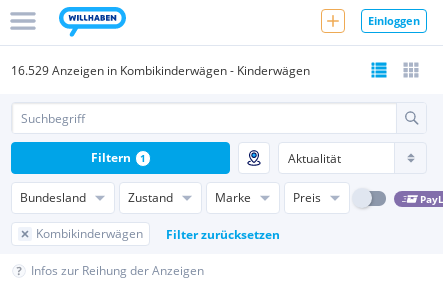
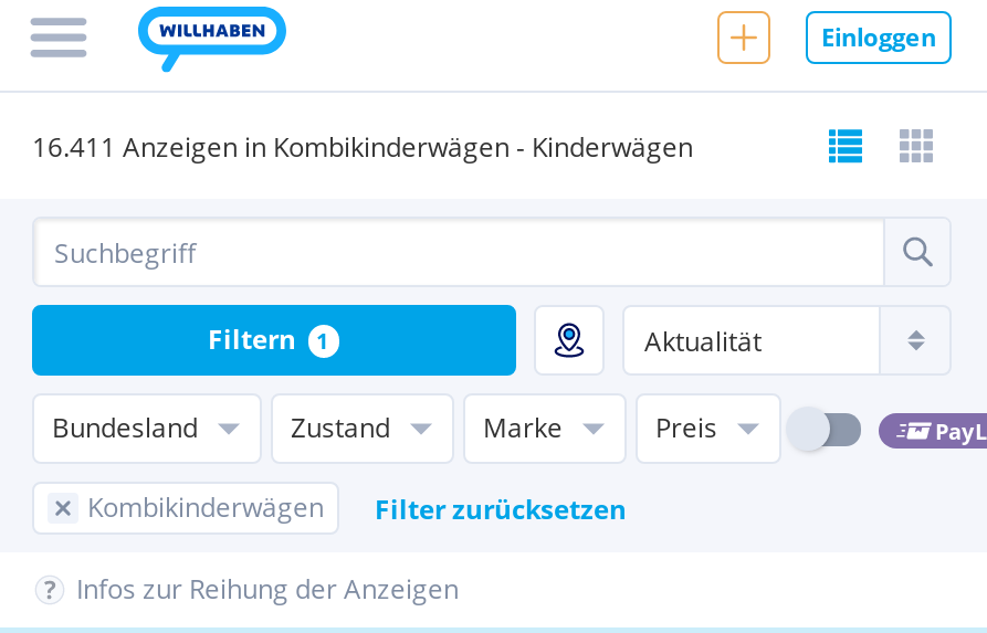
- 16.529 Anzeigen in Kombikinderwägen - Kinderwägen
+ 16.411 Anzeigen in Kombikinderwägen - Kinderwägen
